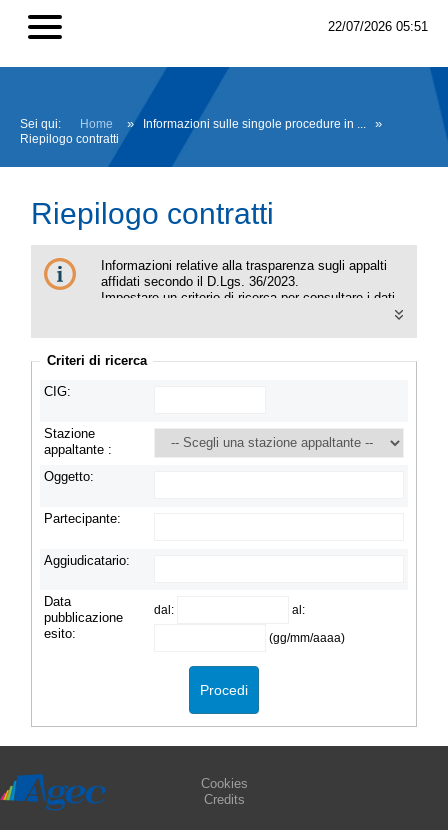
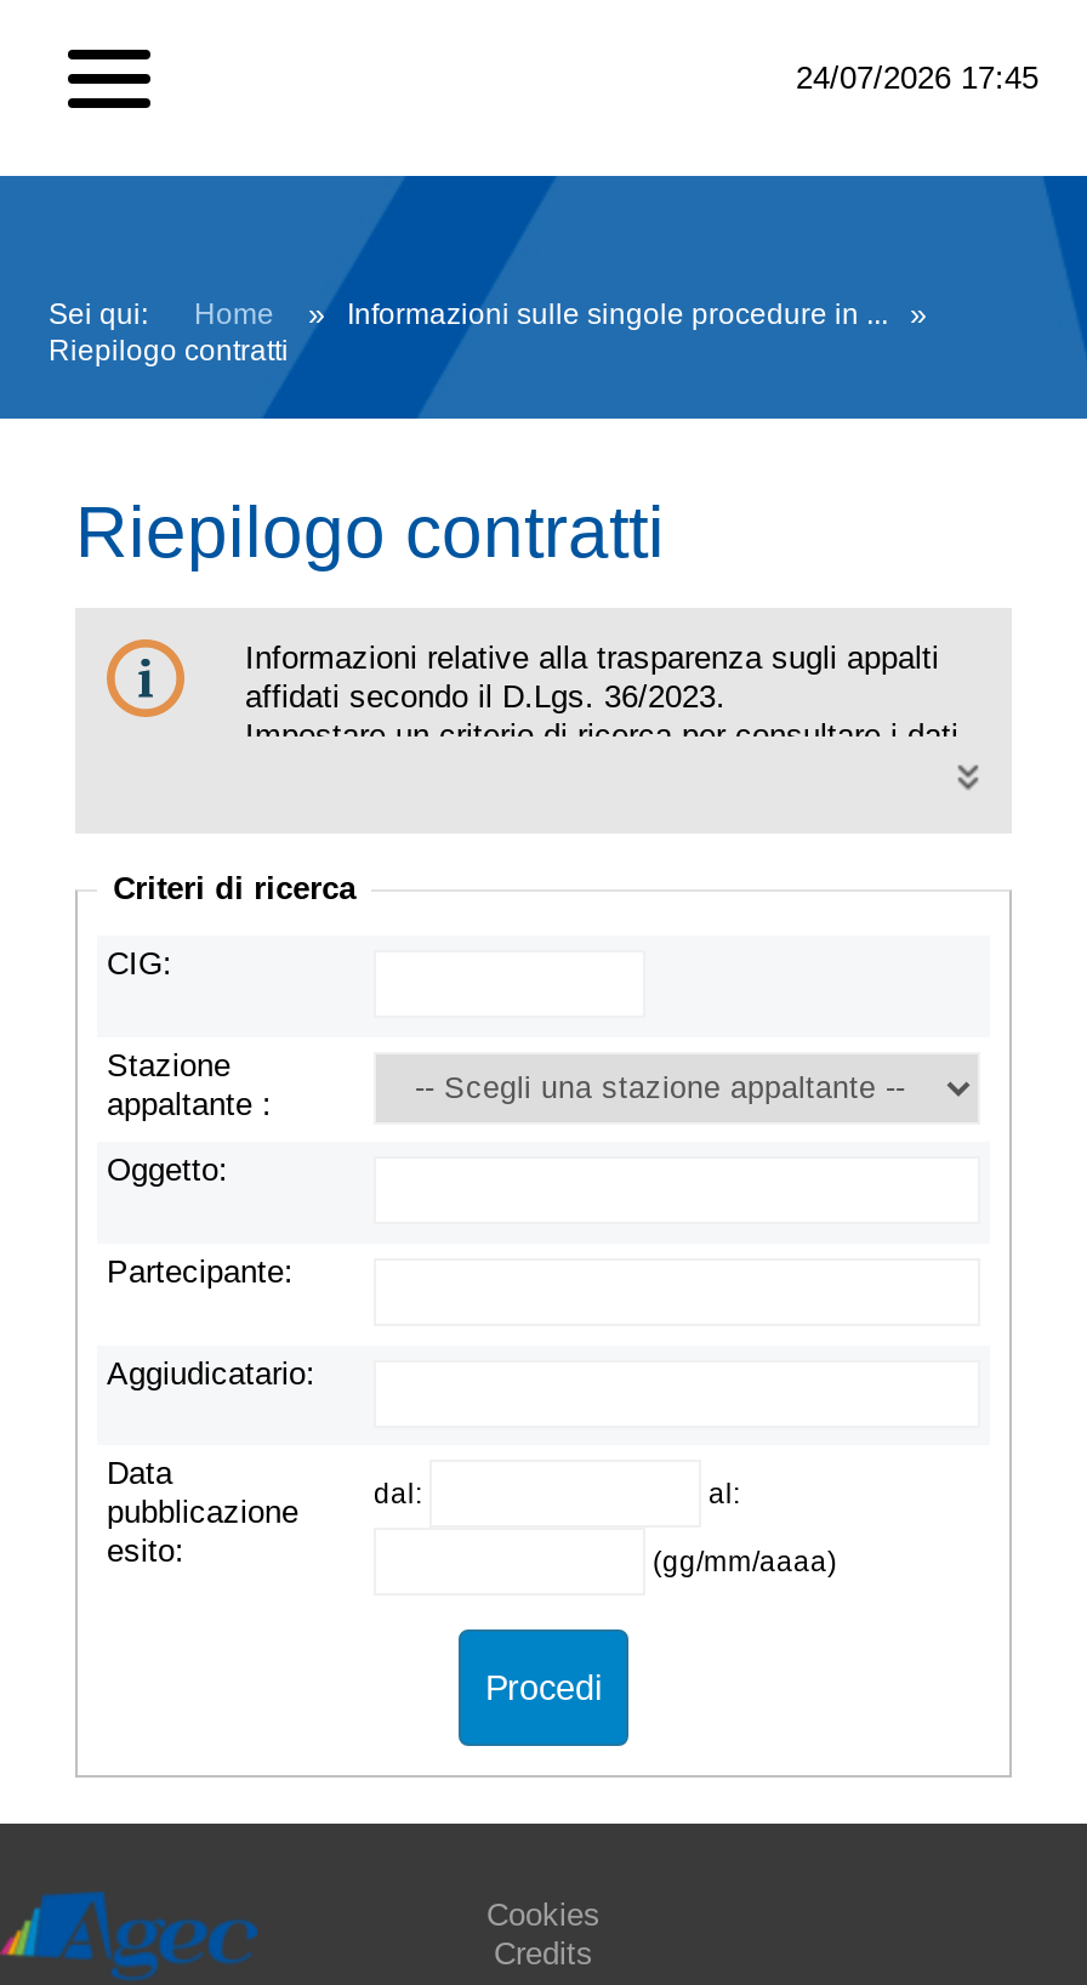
- 22/07/2026 05:51
+ 24/07/2026 17:45
